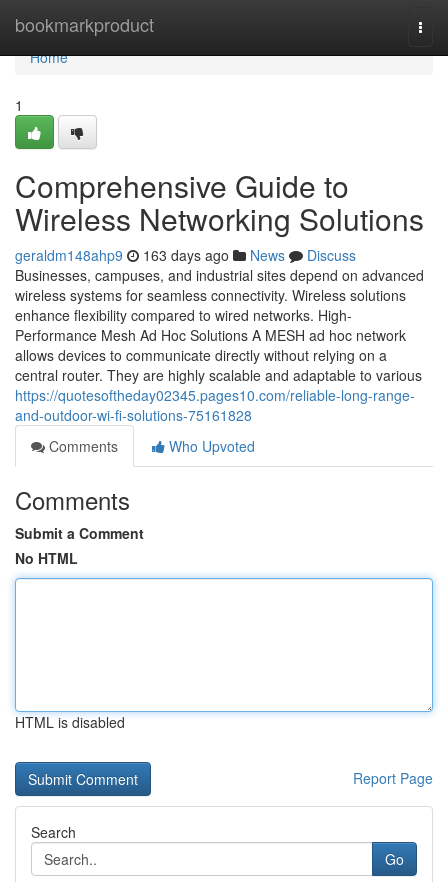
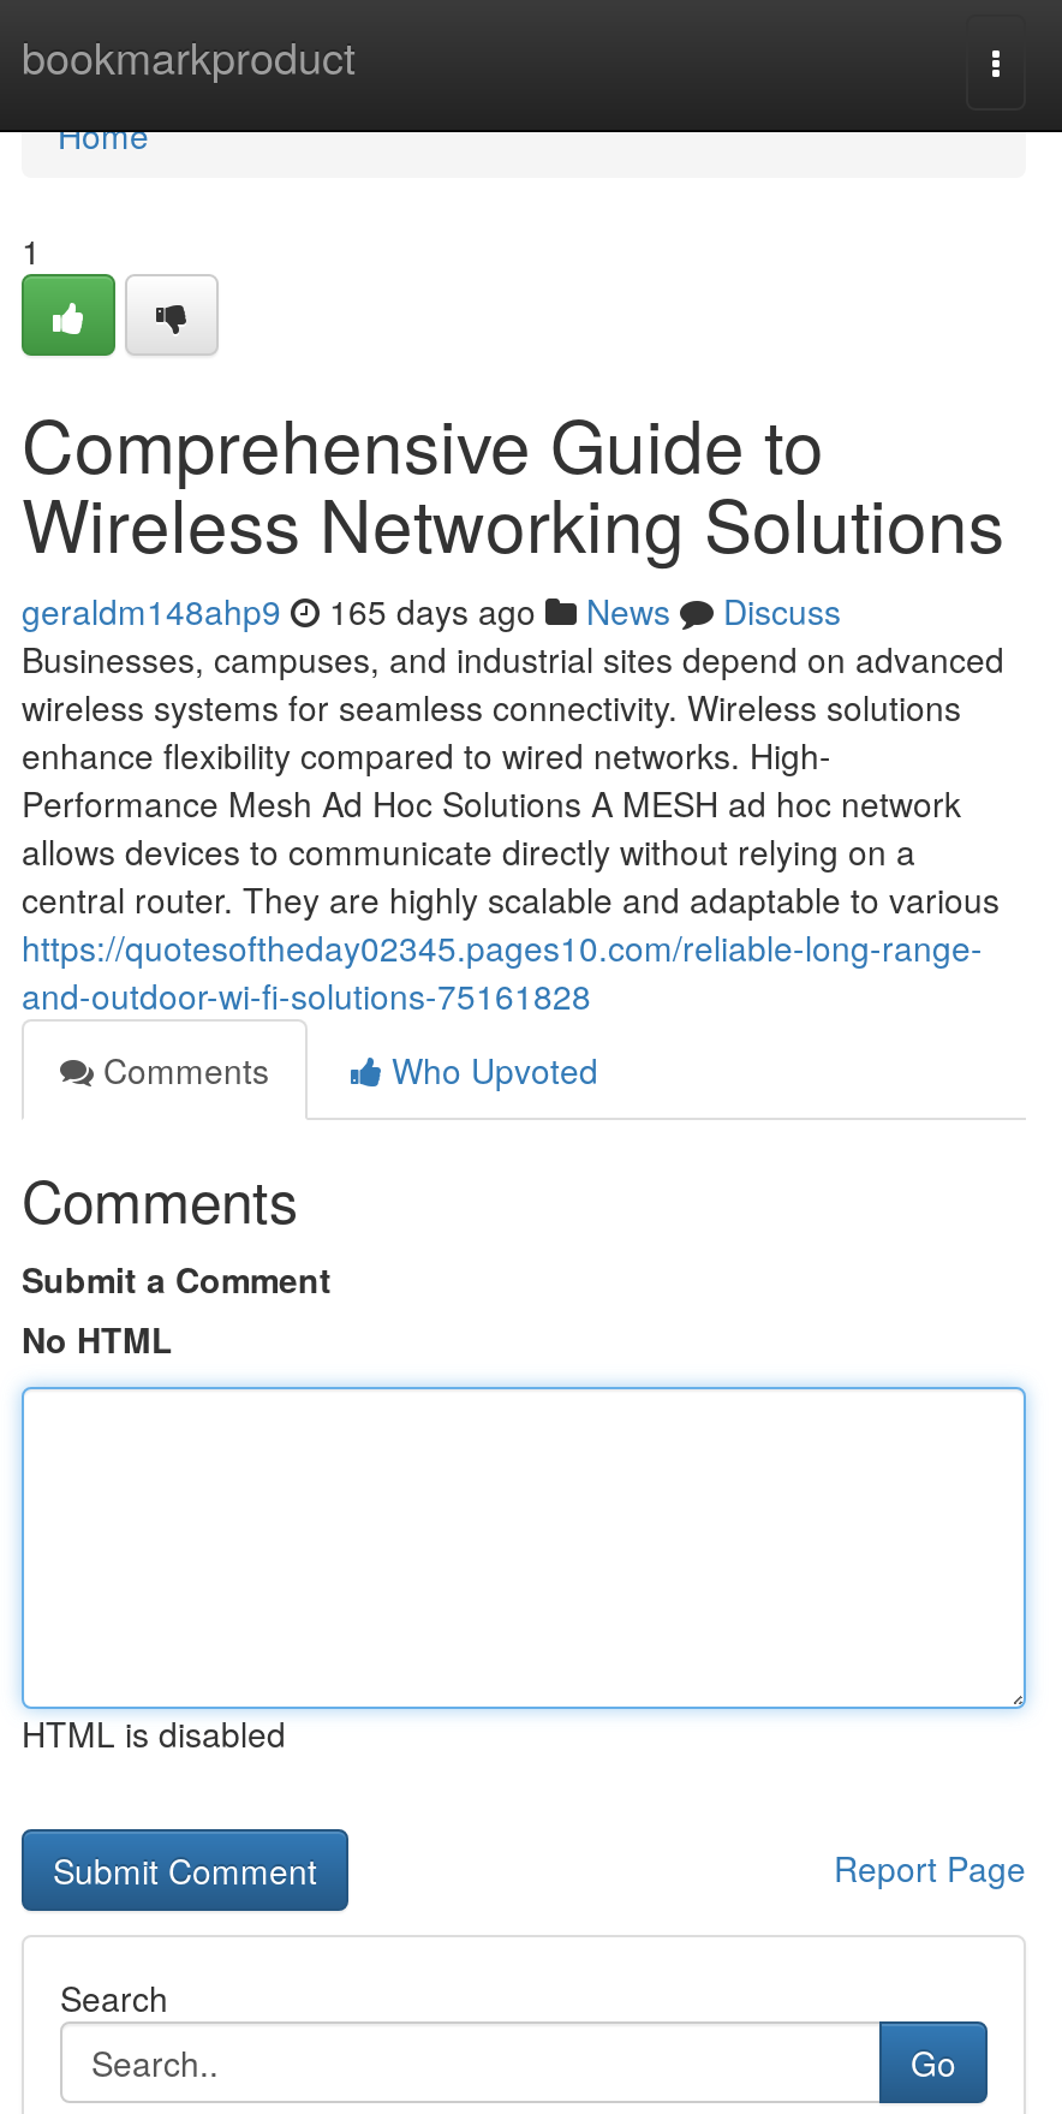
- geraldm148ahp9 163 days ago News Discuss
+ geraldm148ahp9 165 days ago News Discuss
